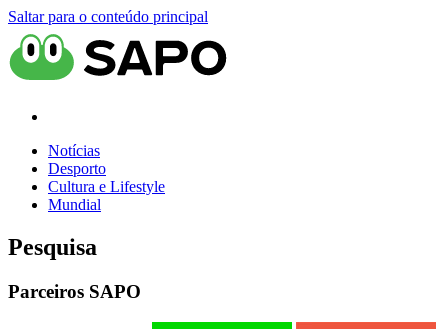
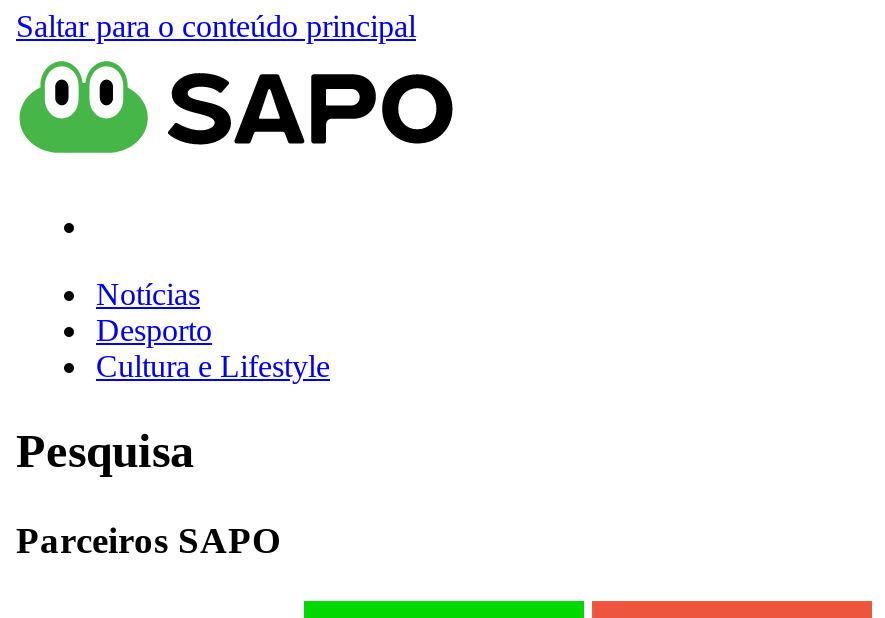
- Mundial
